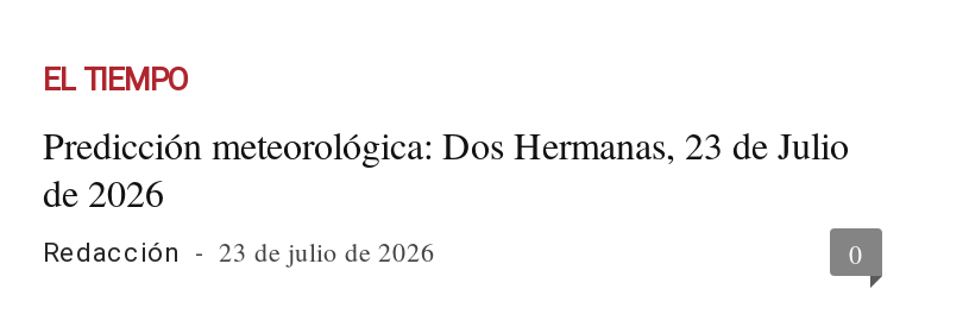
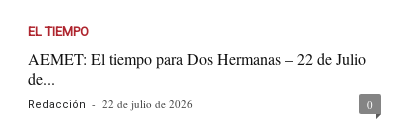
- Predicción meteorológica: Dos Hermanas, 23 de Julio
- de 2026
- Redacción - 23 de julio de 2026
+ AEMET: El tiempo para Dos Hermanas – 22 de Julio
+ de...
+ Redacción - 22 de julio de 2026
